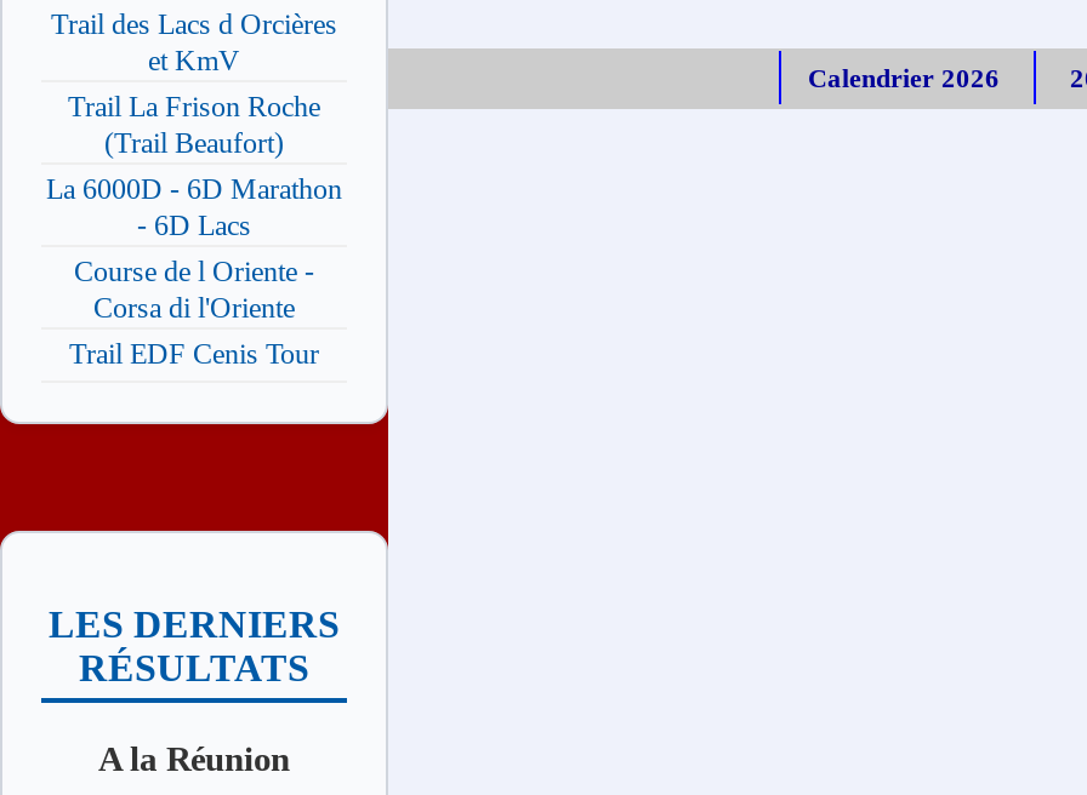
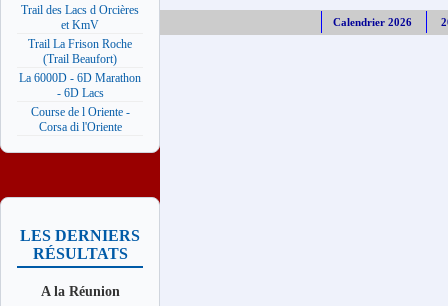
- Trail EDF Cenis Tour
